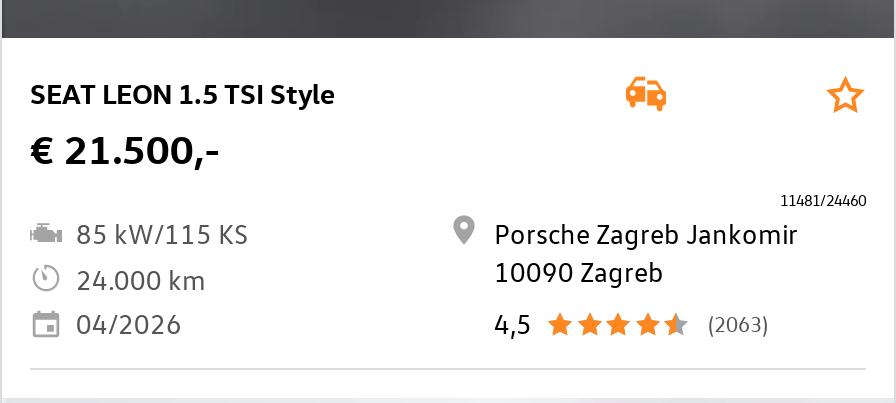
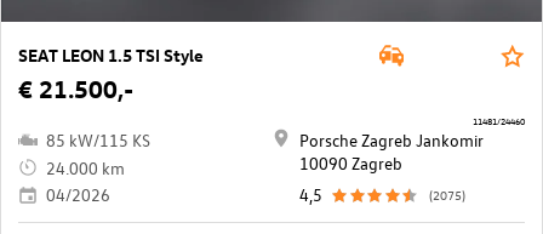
- (2063)
+ (2075)
